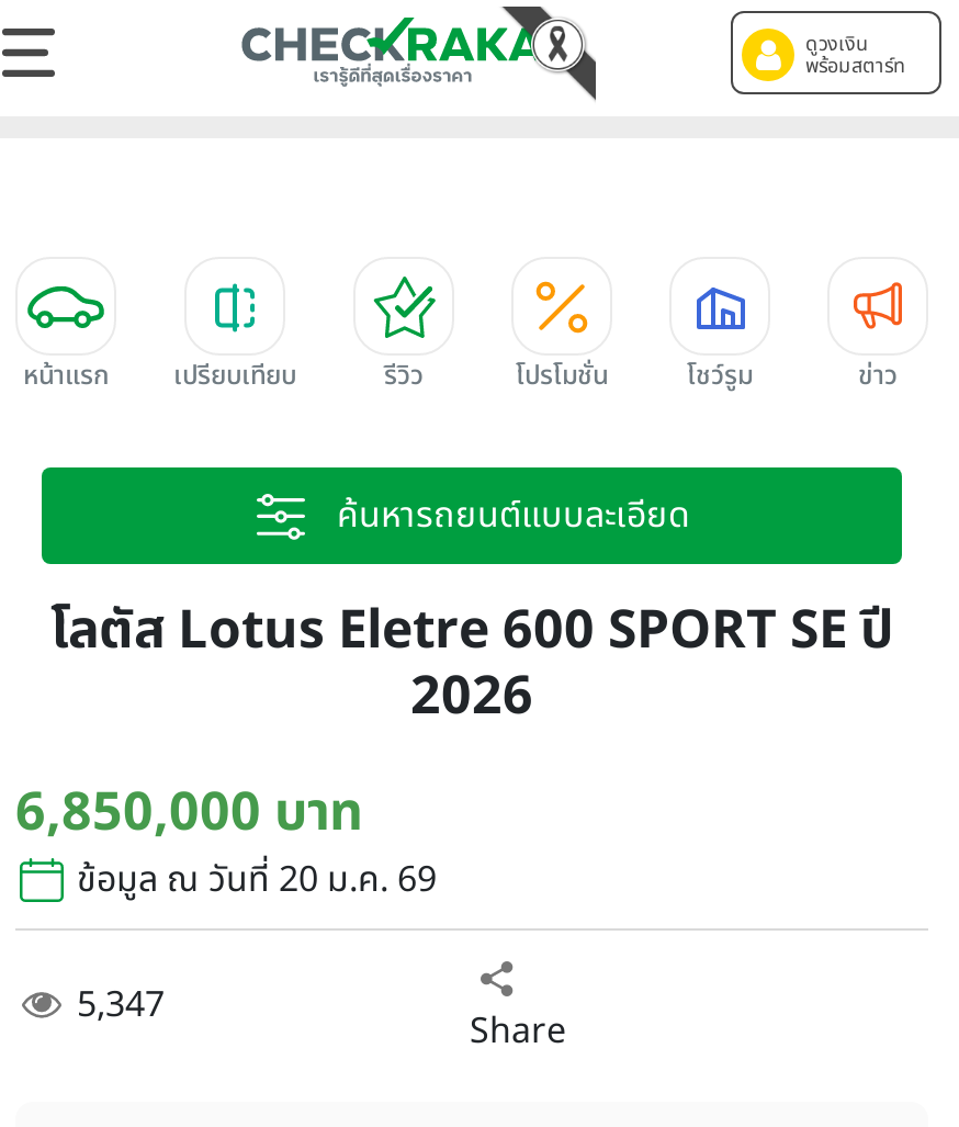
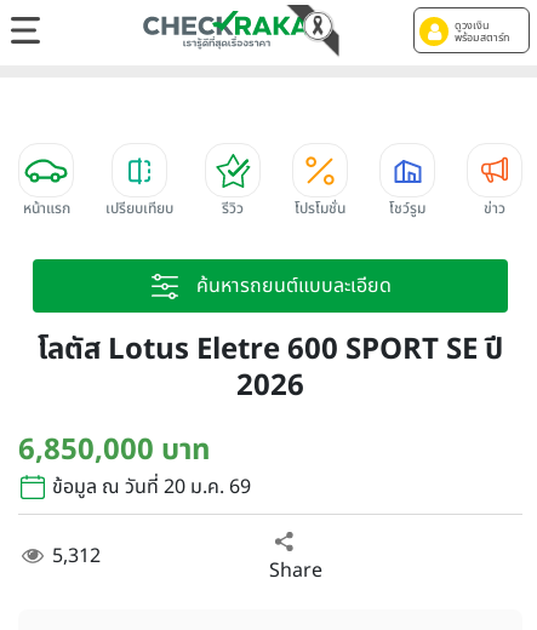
- 5,347
+ 5,312
